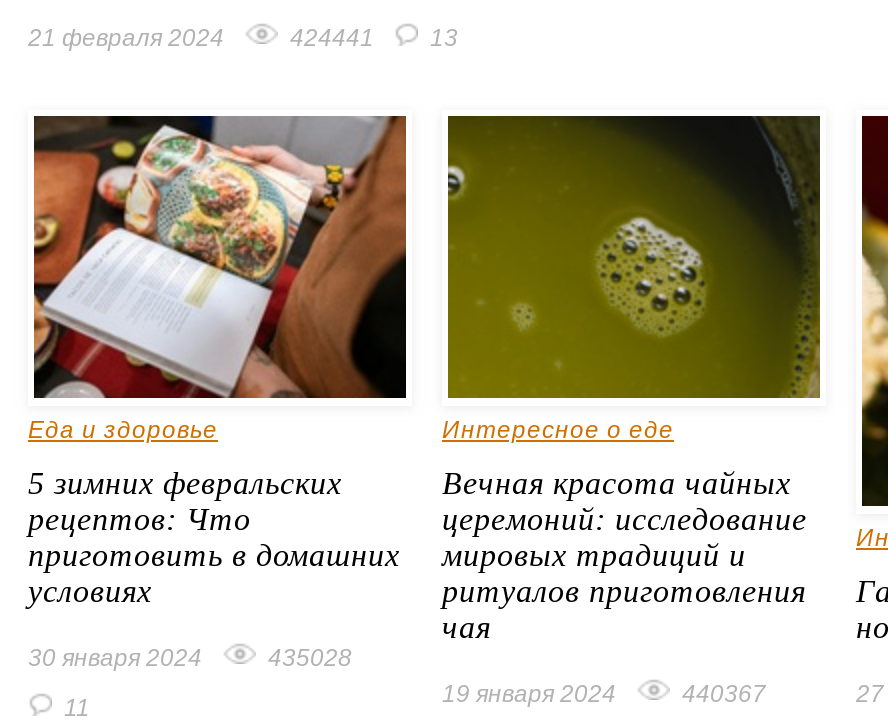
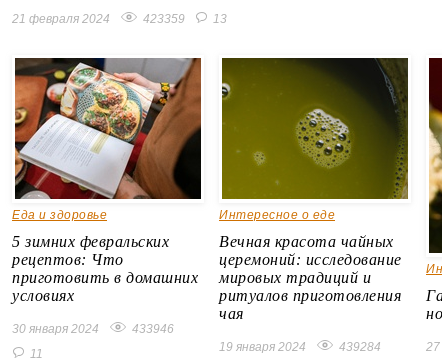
- 424441 13
+ 423359 13

- 435028
+ 433946

- 440367
+ 439284
